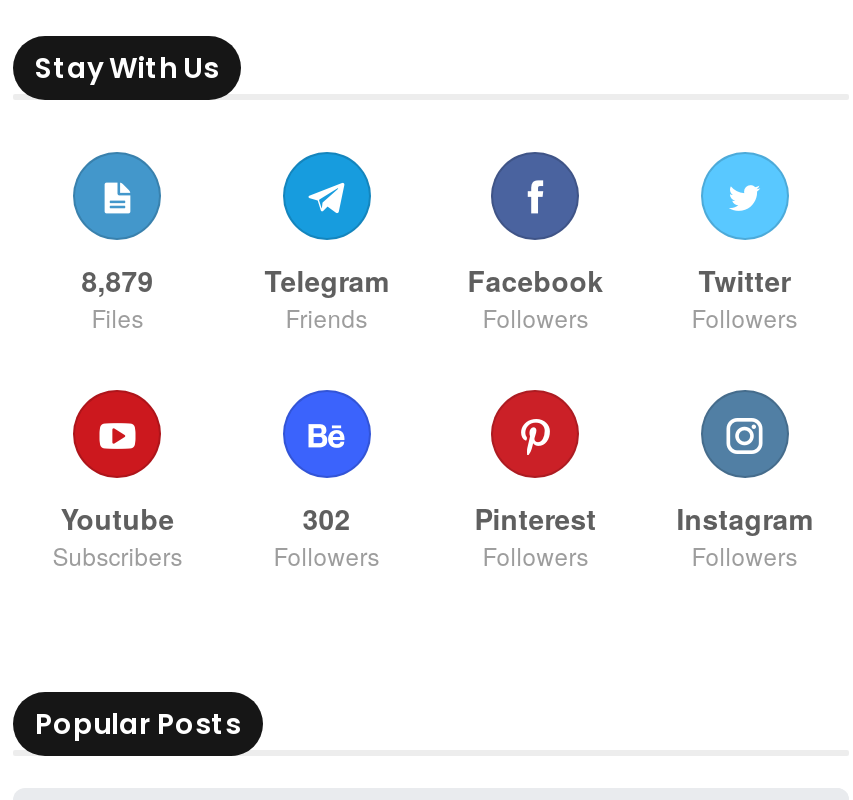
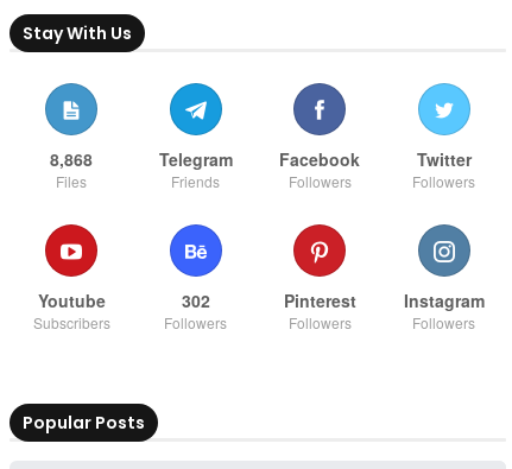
- 8,879
+ 8,868
